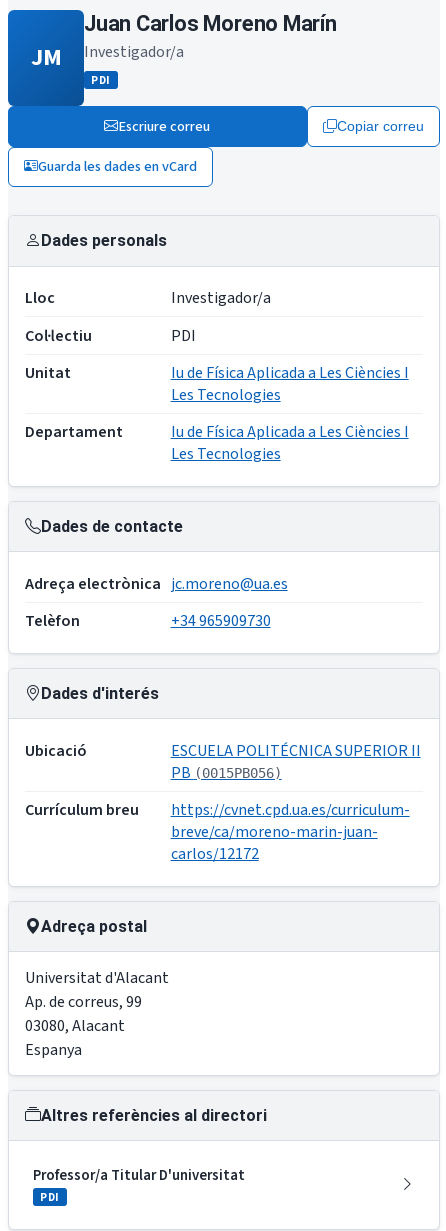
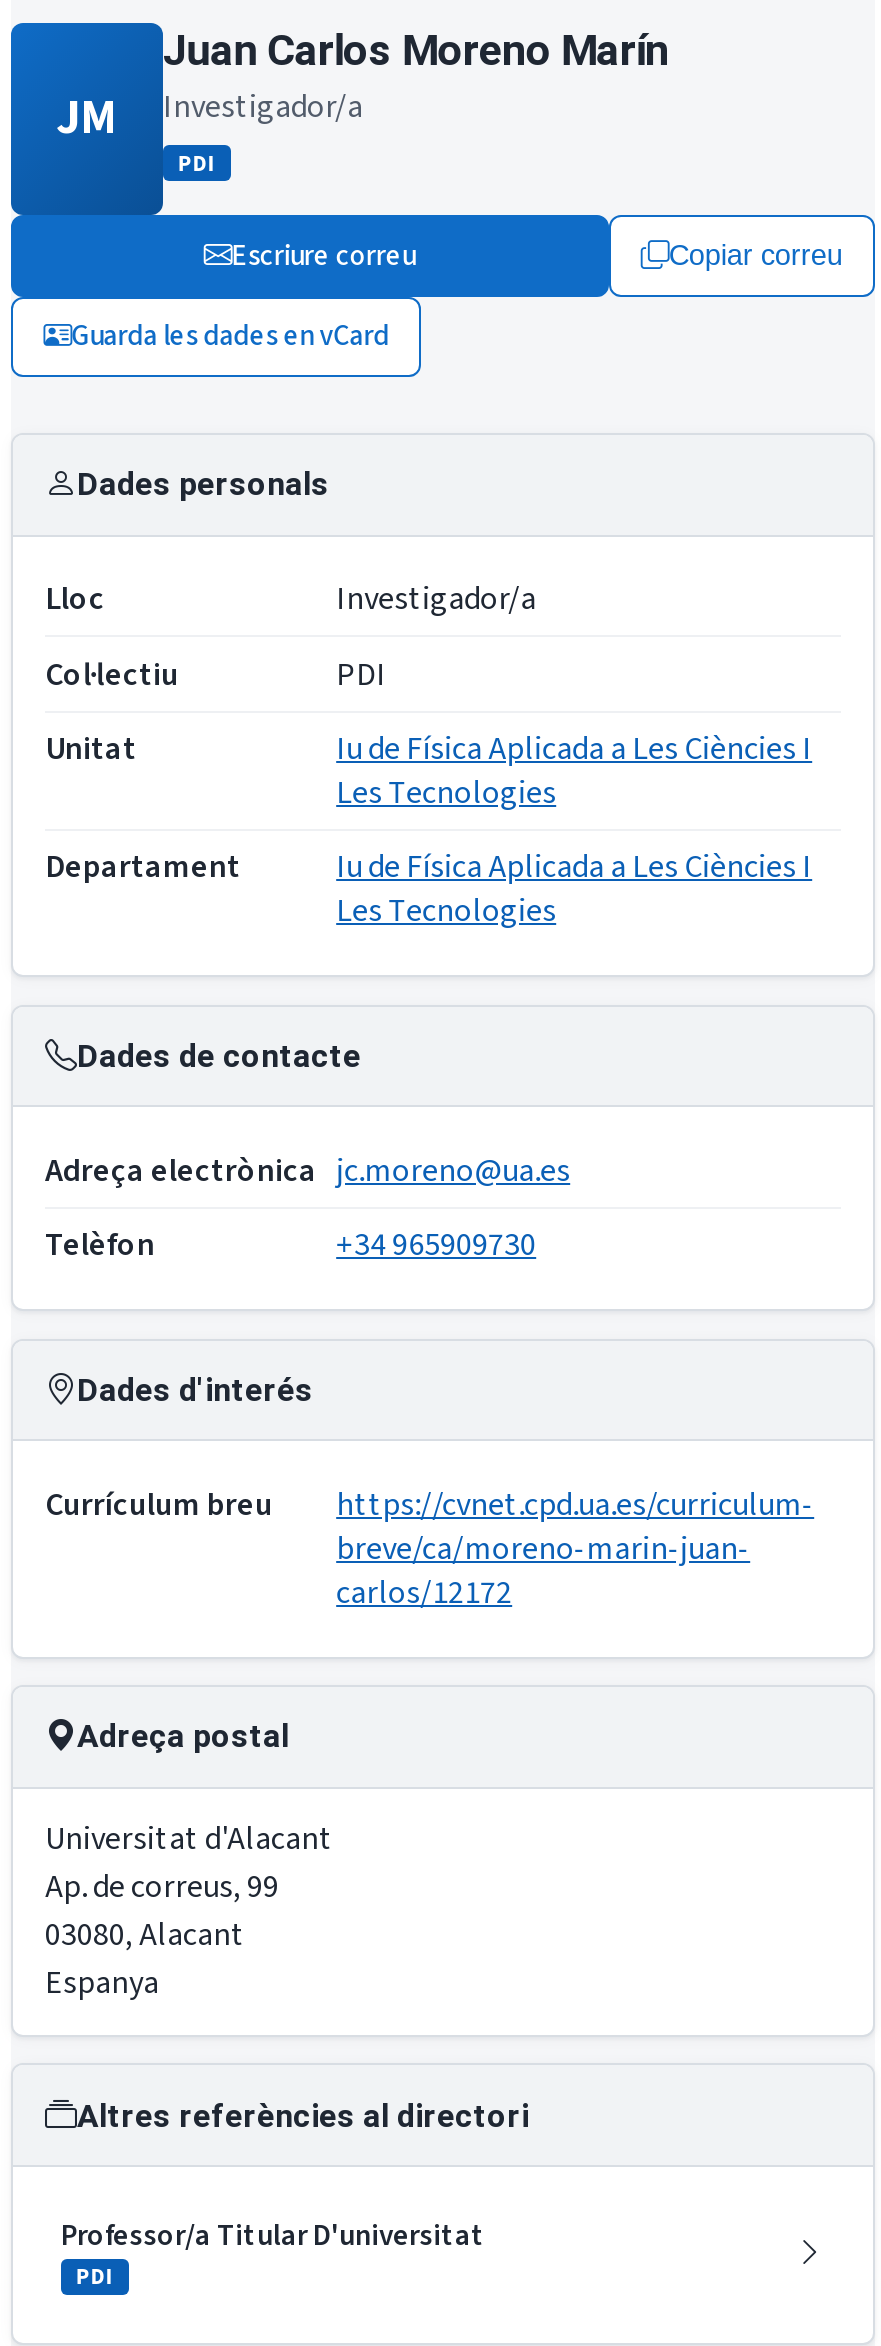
- Ubicació
- ESCUELA POLITÉCNICA SUPERIOR II
- PB (0015PB056)
